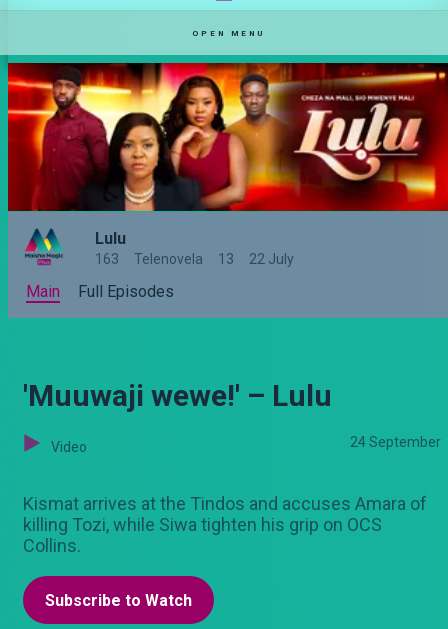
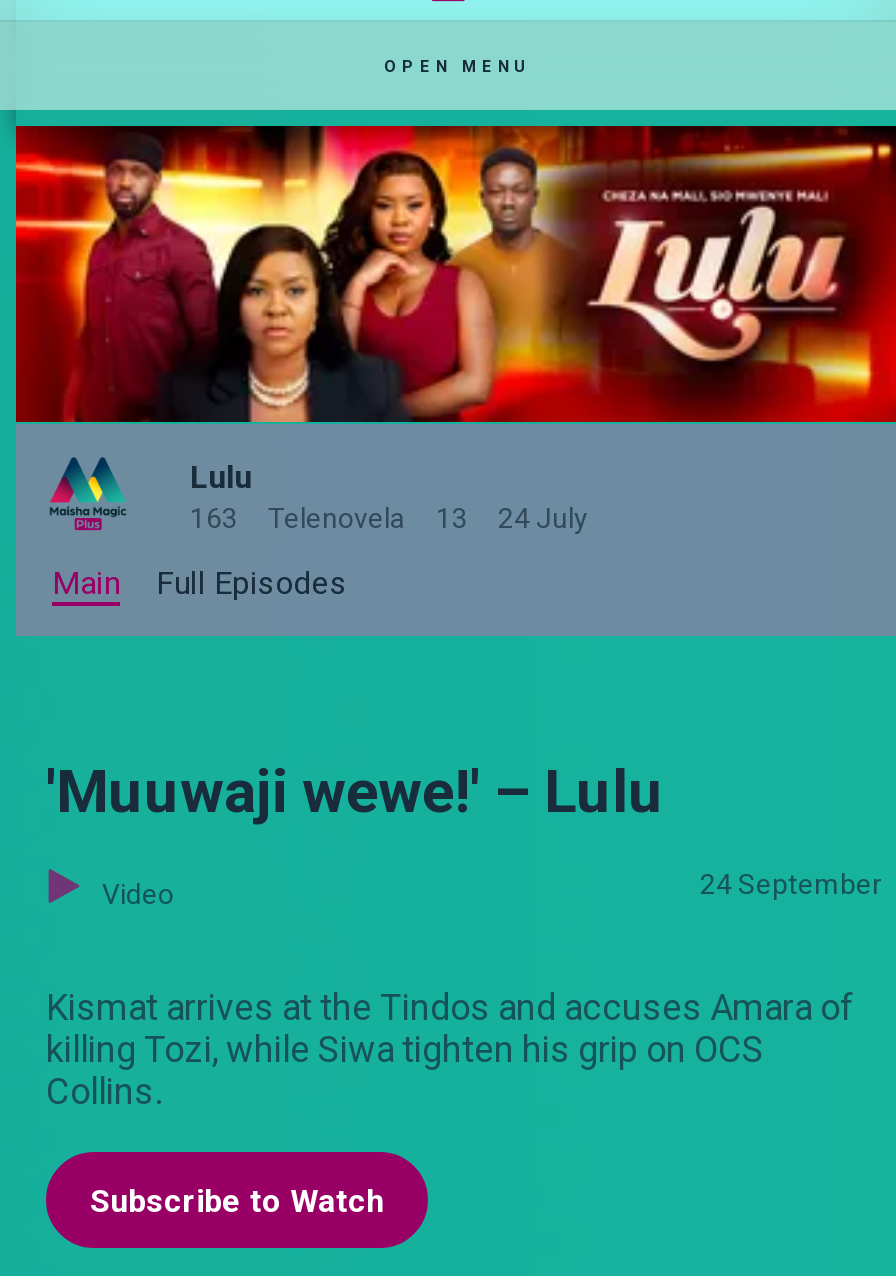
- 163 Telenovela 13 22 July
+ 163 Telenovela 13 24 July
